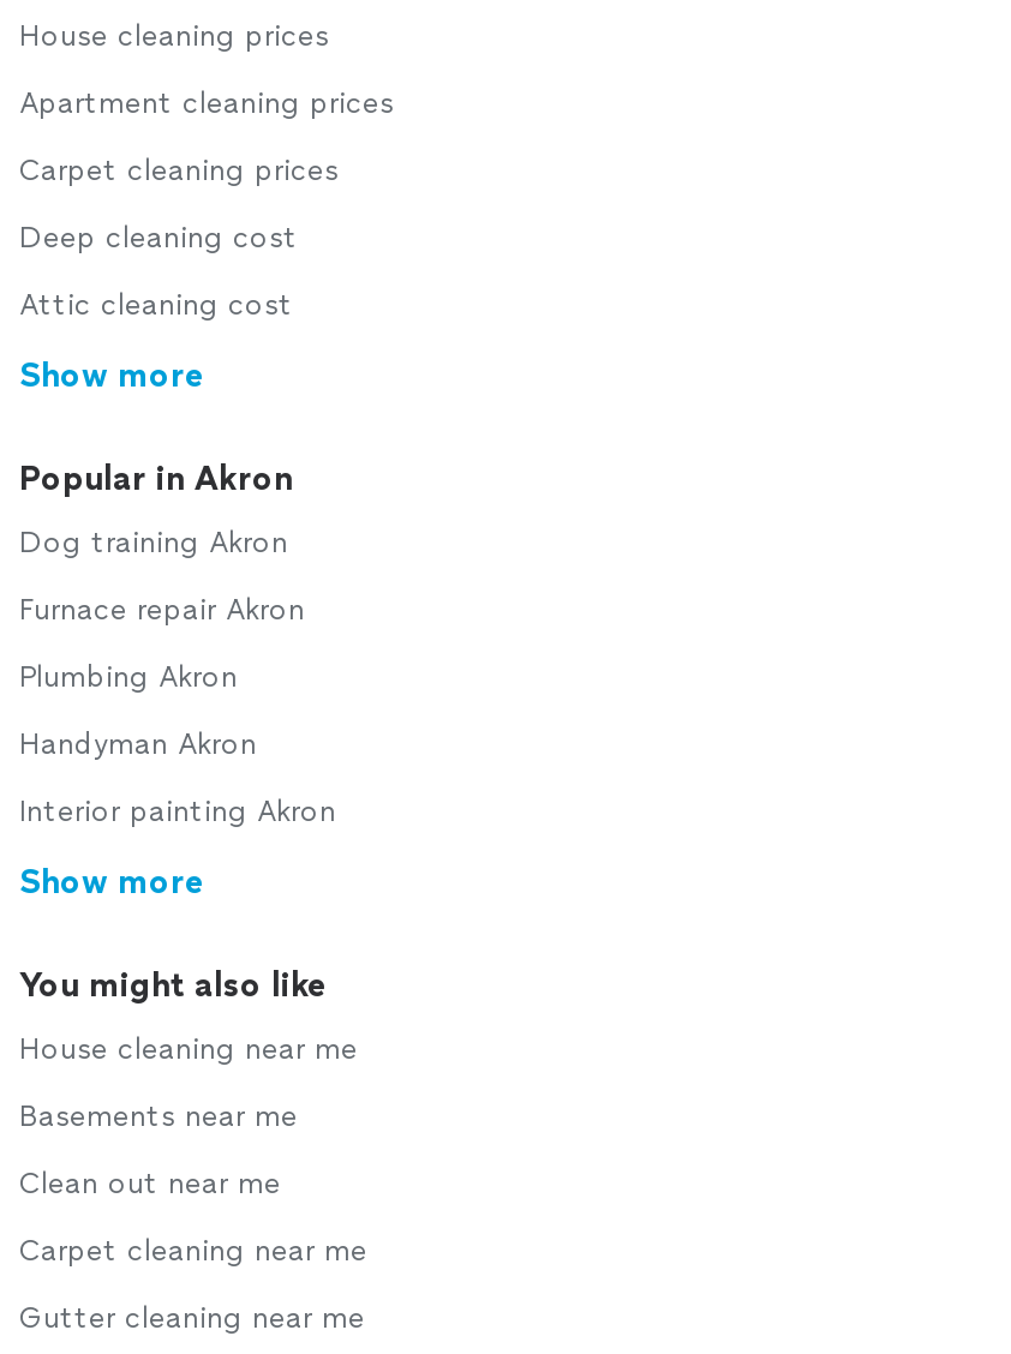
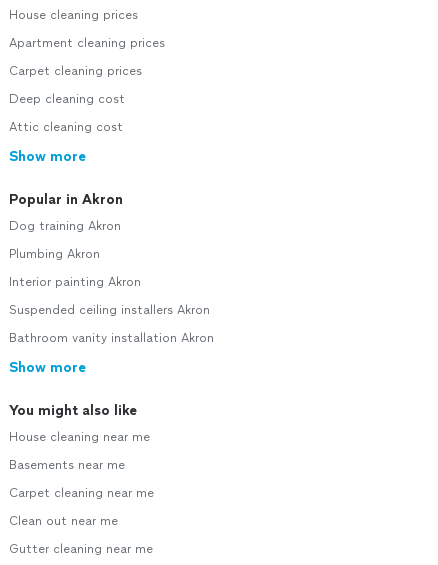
- Furnace repair Akron

moved up: Plumbing Akron

- Handyman Akron

moved up: Interior painting Akron

+ Suspended ceiling installers Akron
+ Bathroom vanity installation Akron

moved down: Clean out near me

moved up: Carpet cleaning near me
